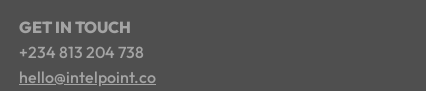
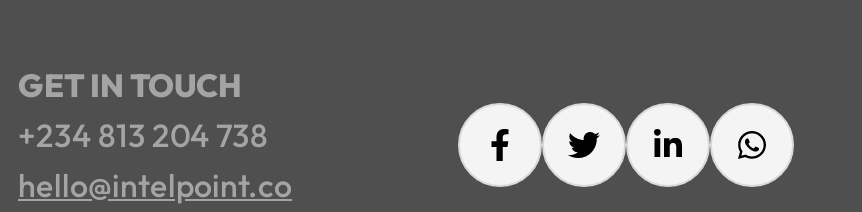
+ [image]
